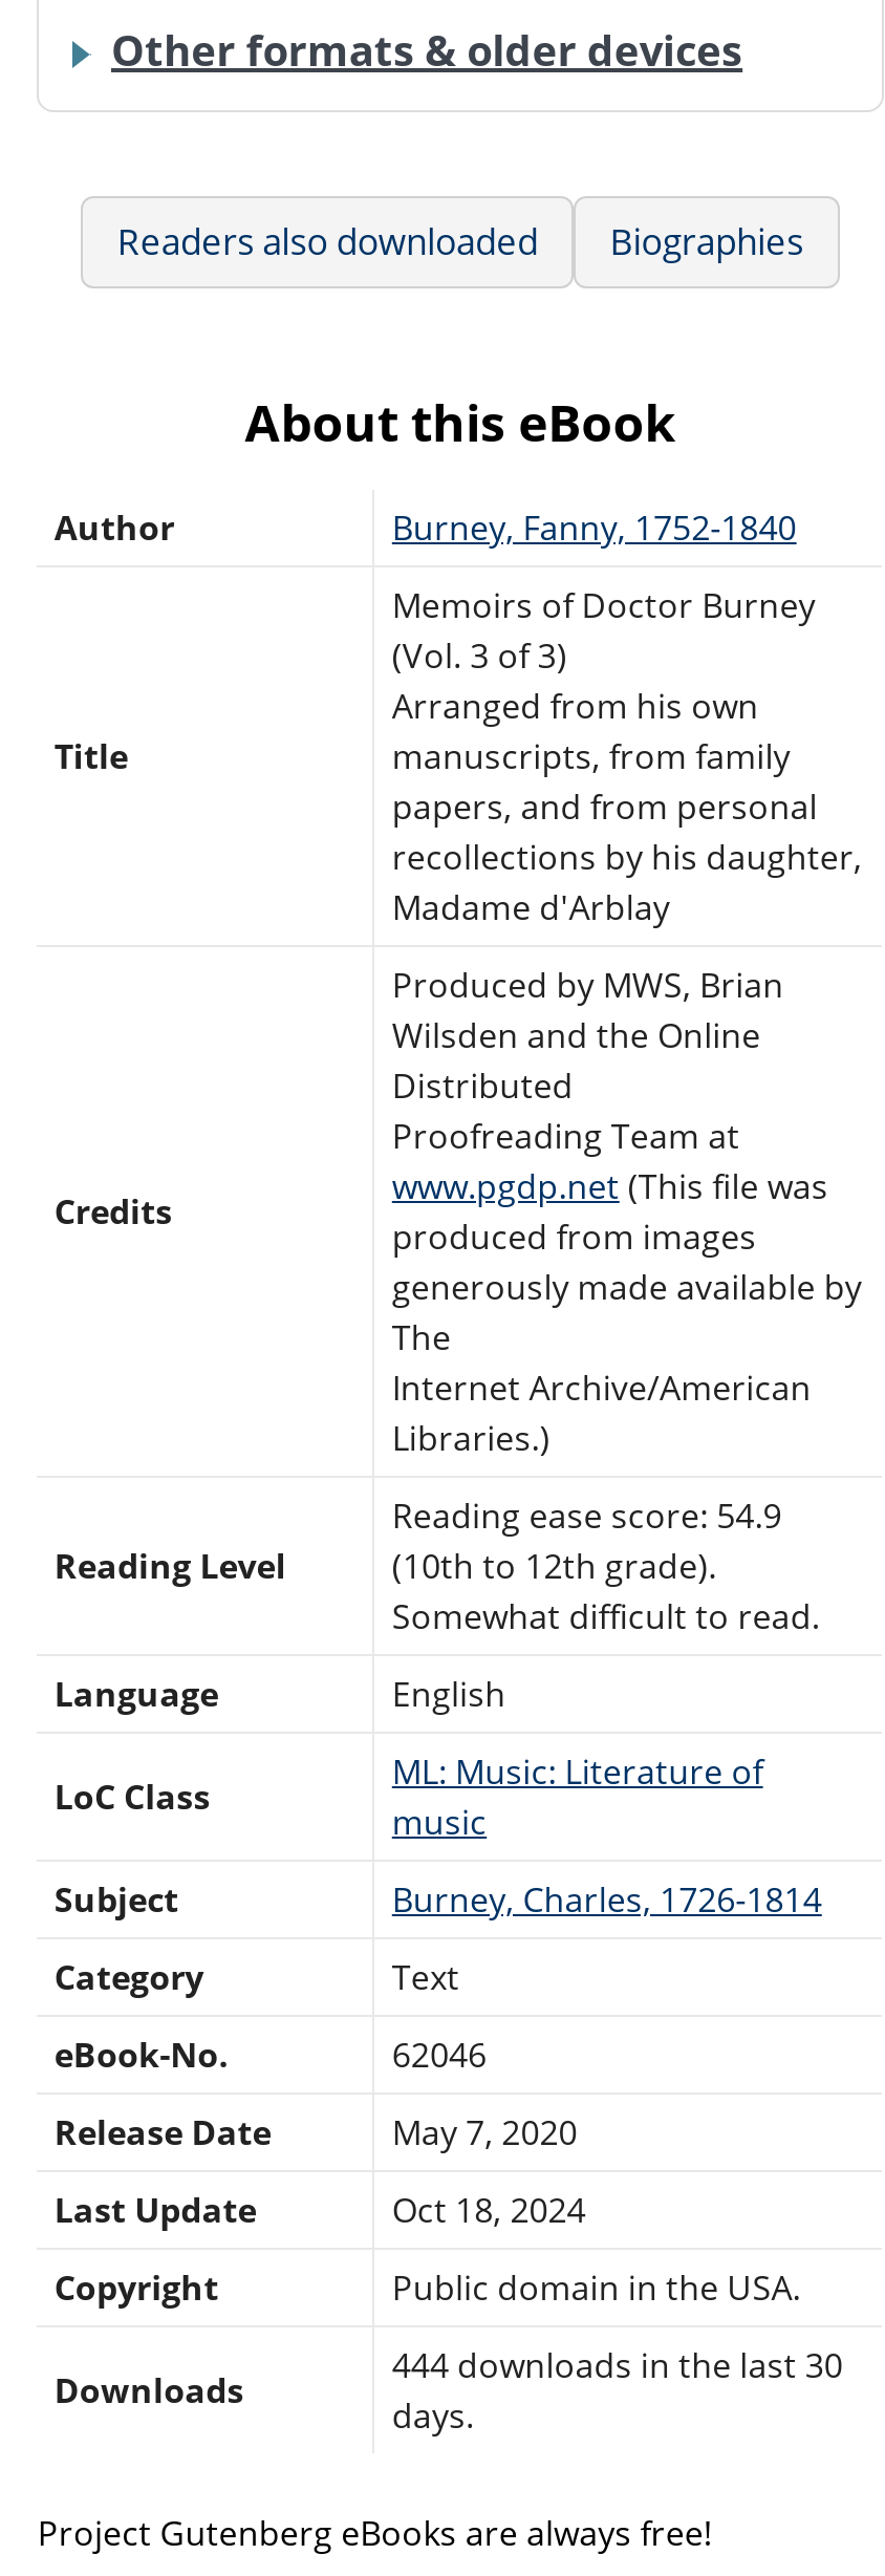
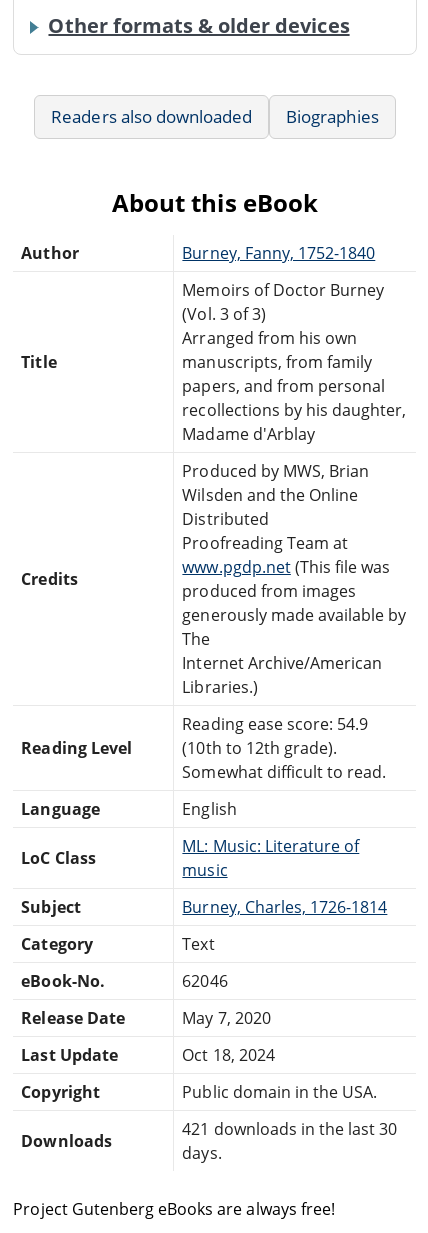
- 444 downloads in the last 30
+ 421 downloads in the last 30
